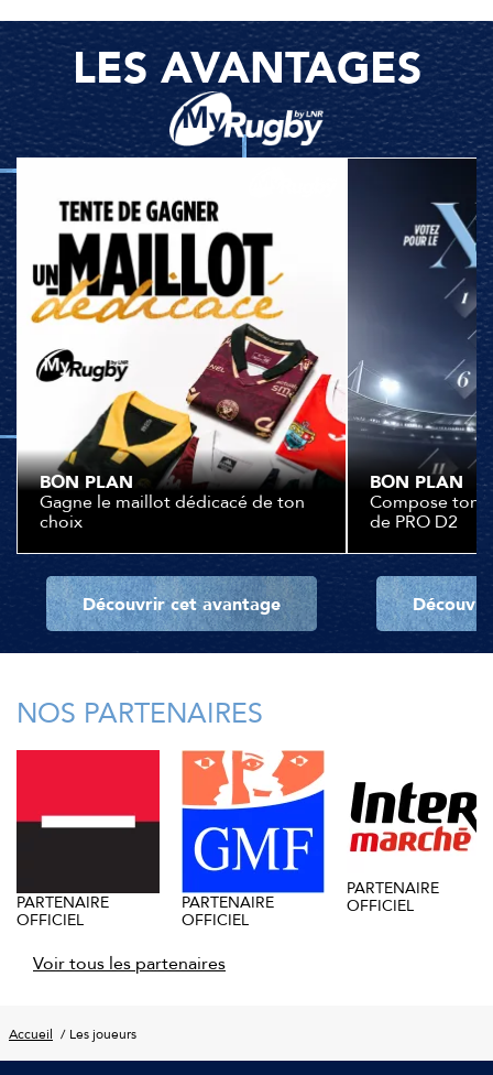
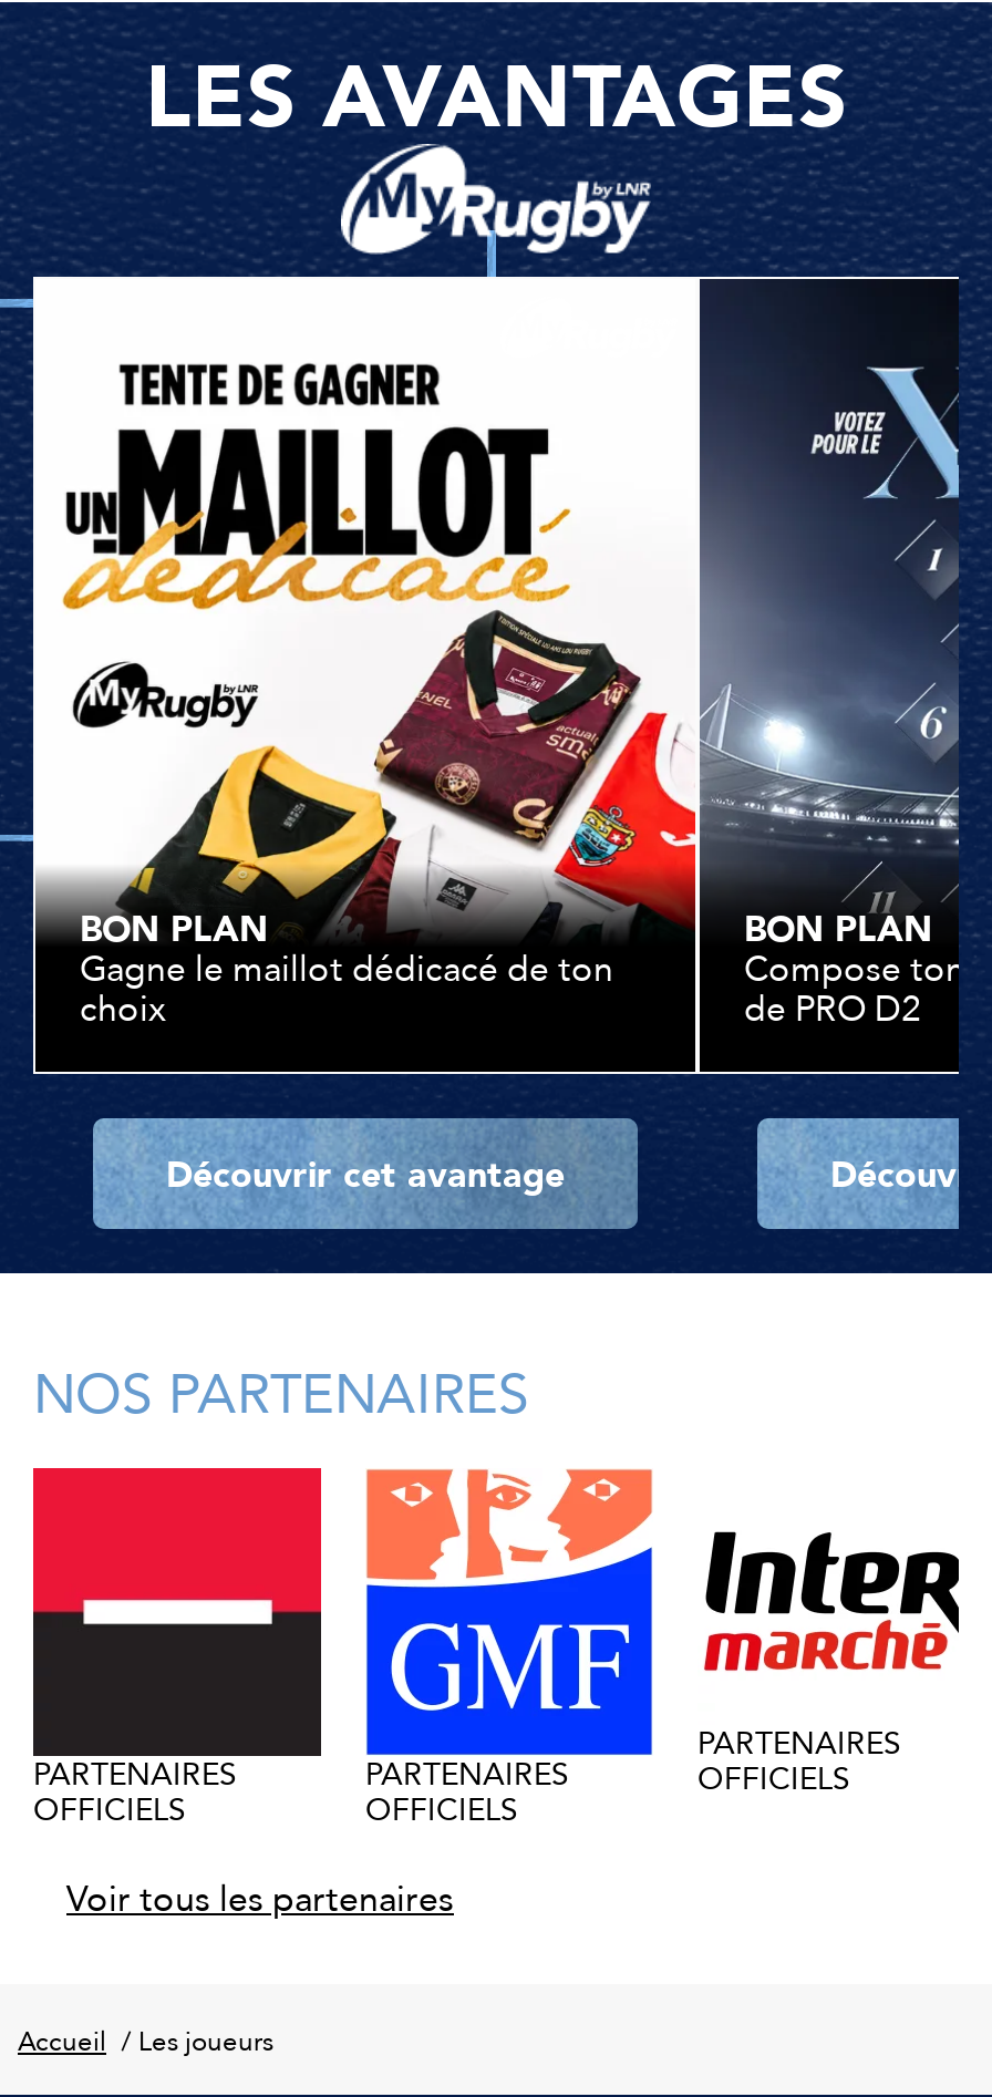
- PARTENAIRE
- OFFICIEL
+ PARTENAIRES
+ OFFICIELS

- PARTENAIRE
- OFFICIEL
+ PARTENAIRES
+ OFFICIELS

- PARTENAIRE
- OFFICIEL
+ PARTENAIRES
+ OFFICIELS
